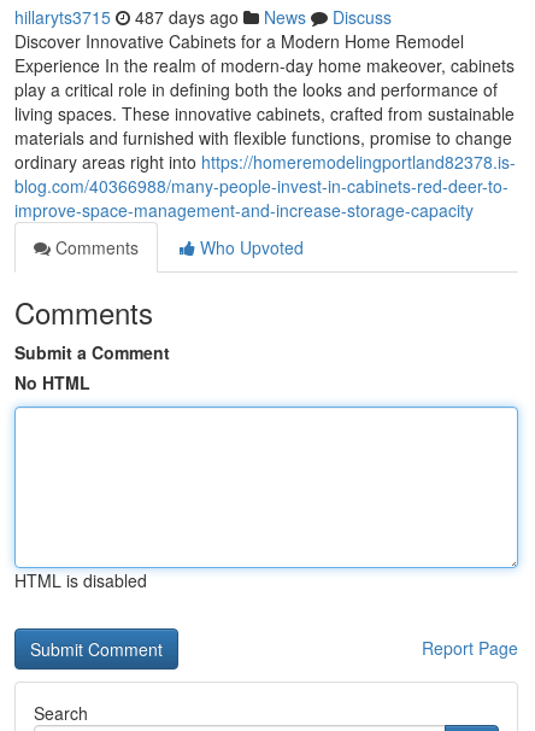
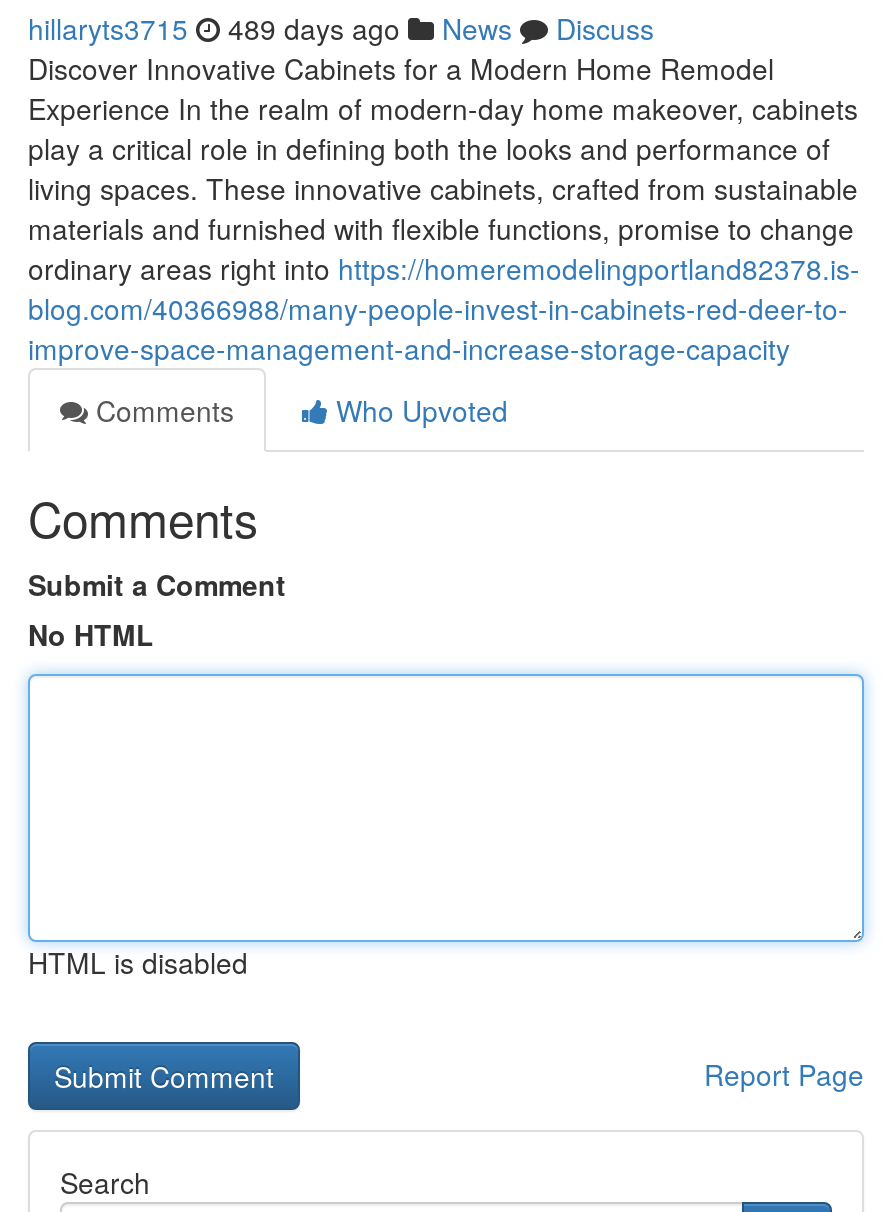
- hillaryts3715 487 days ago News Discuss
+ hillaryts3715 489 days ago News Discuss
